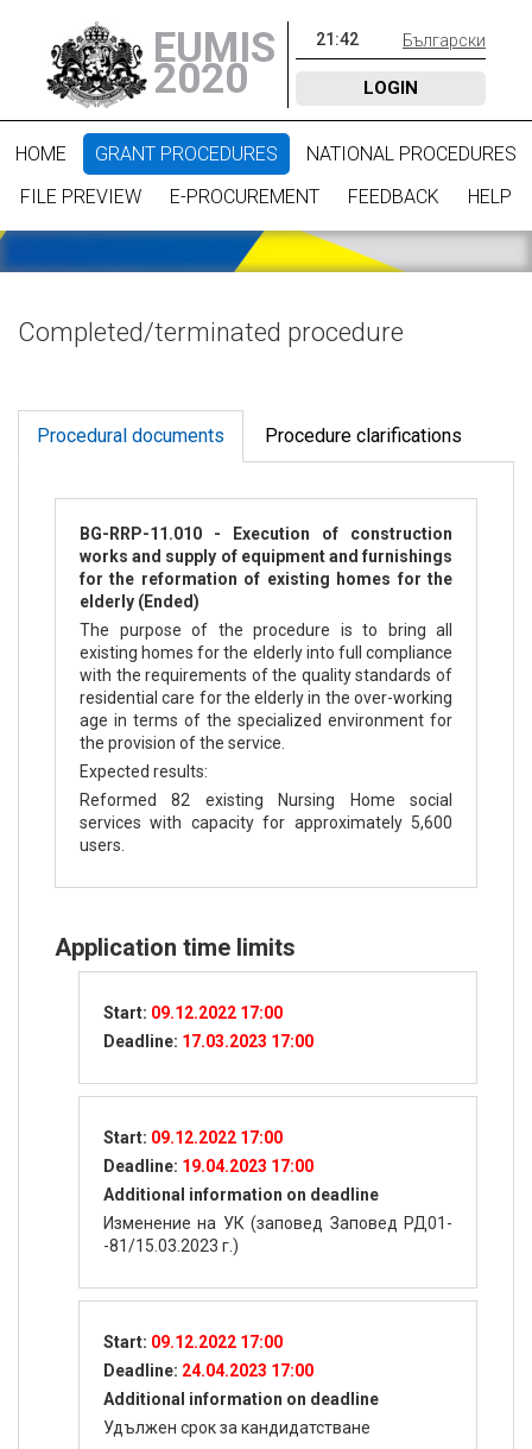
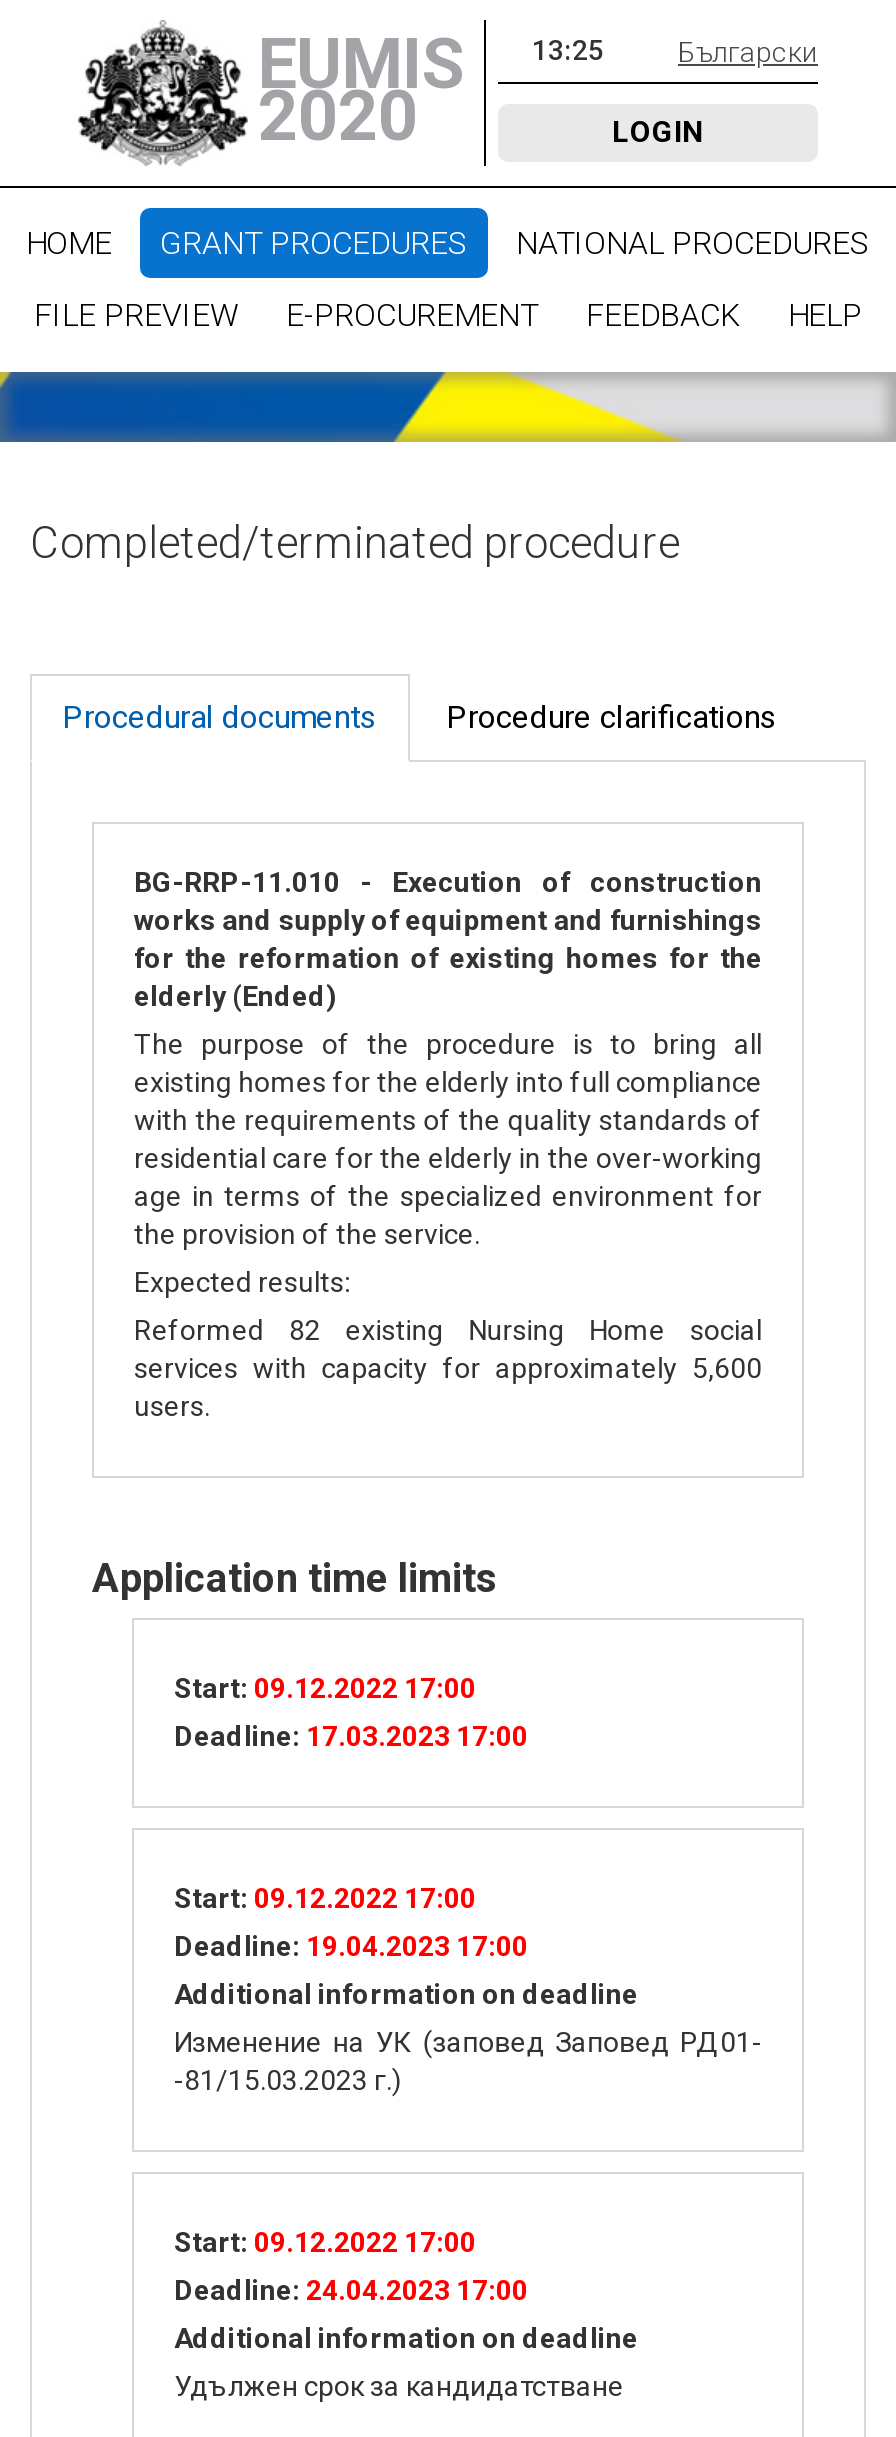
- 21:42
+ 13:25
